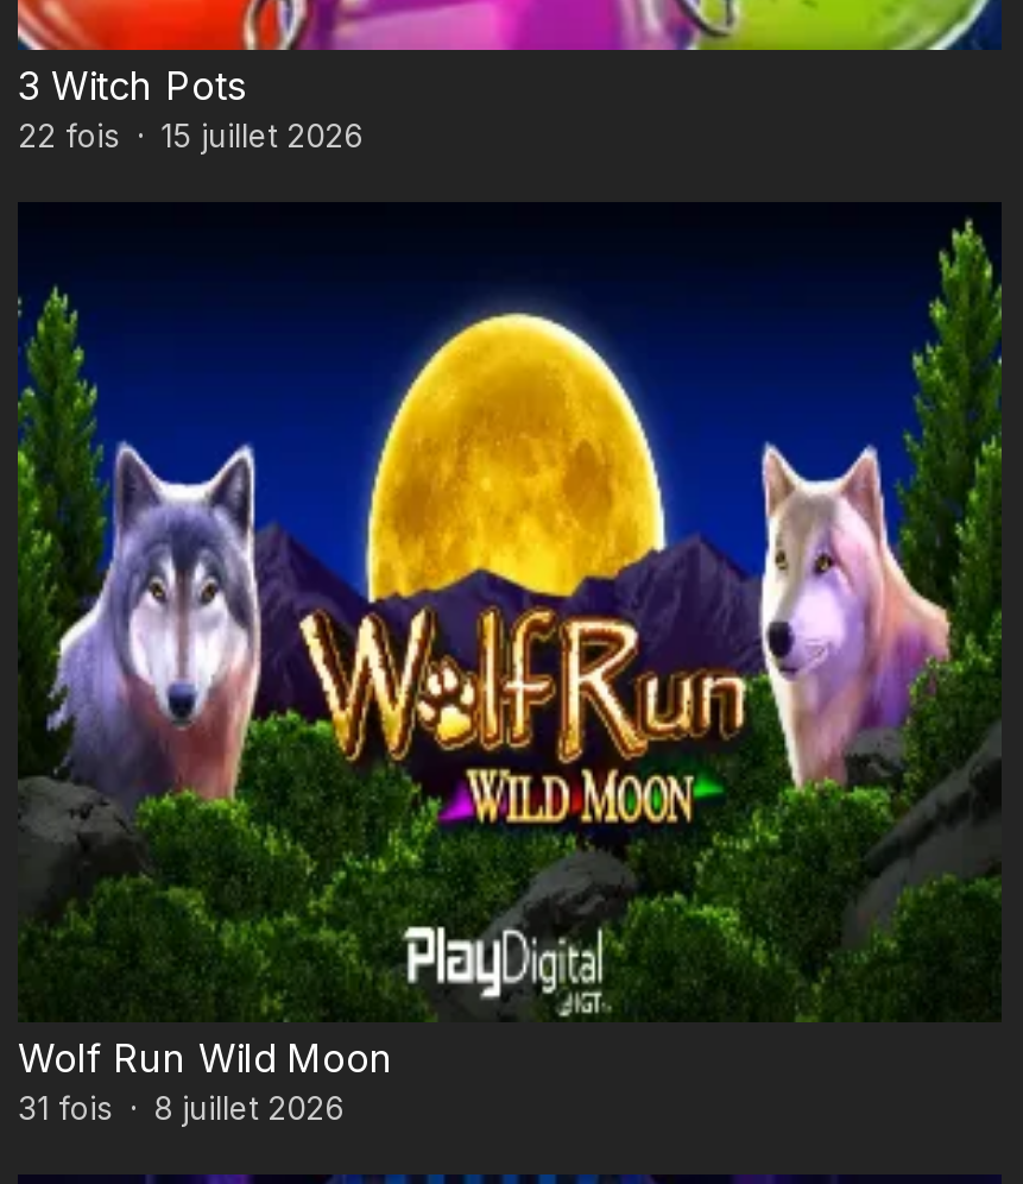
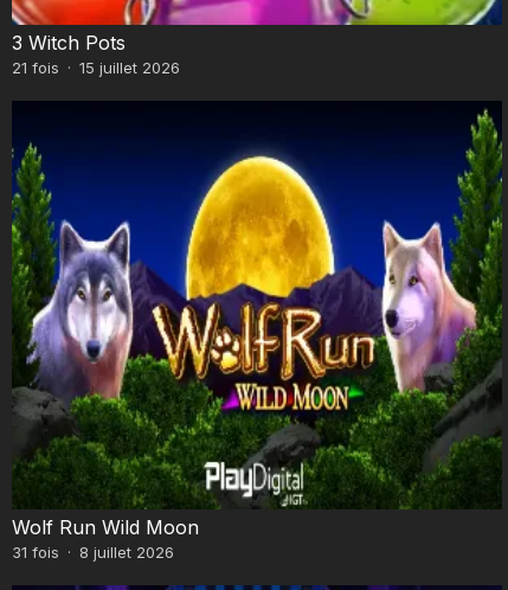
- 22 fois · 15 juillet 2026
+ 21 fois · 15 juillet 2026
